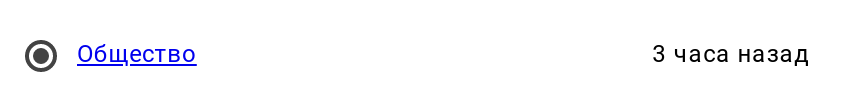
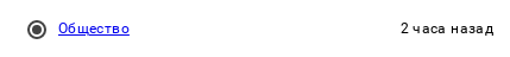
- 3 часа назад
+ 2 часа назад
